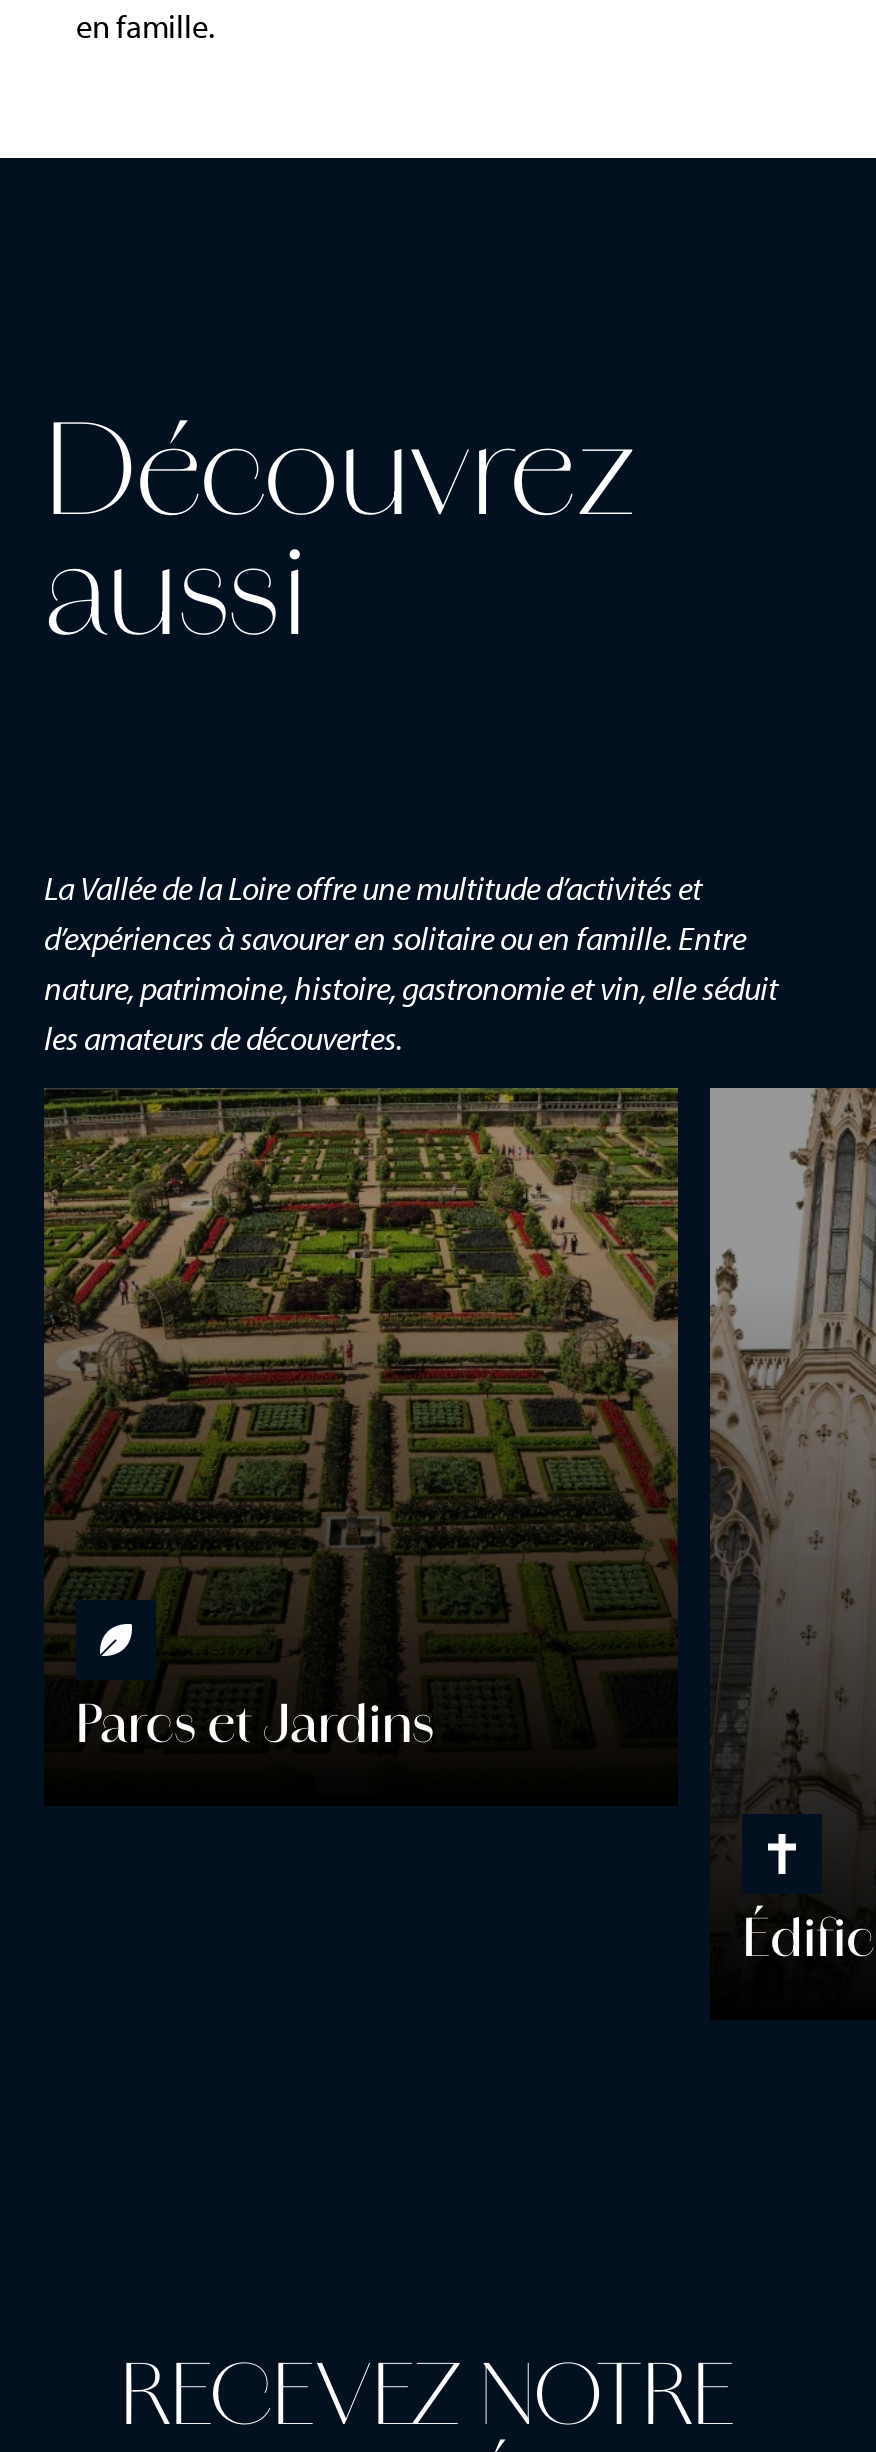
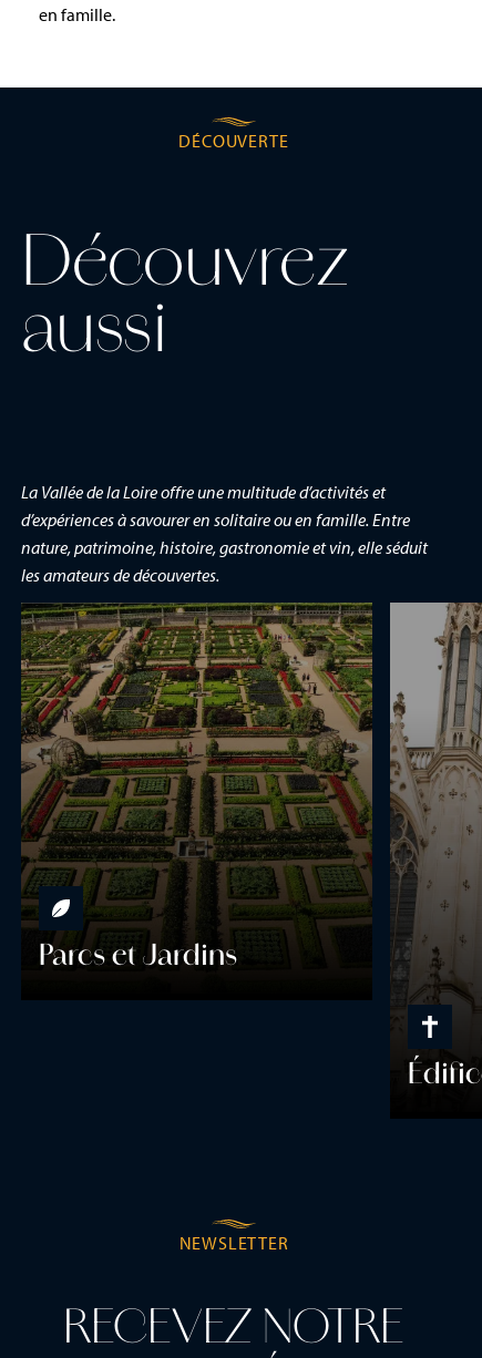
+ DÉCOUVERTE

+ NEWSLETTER
